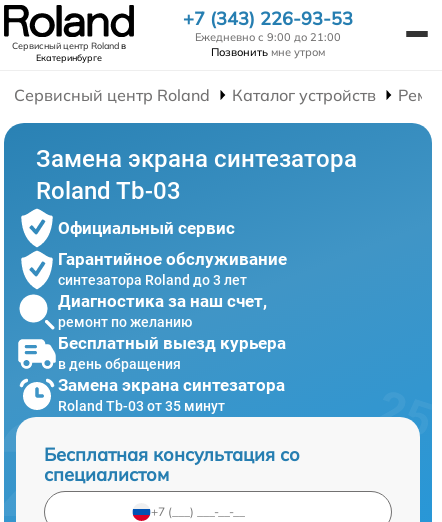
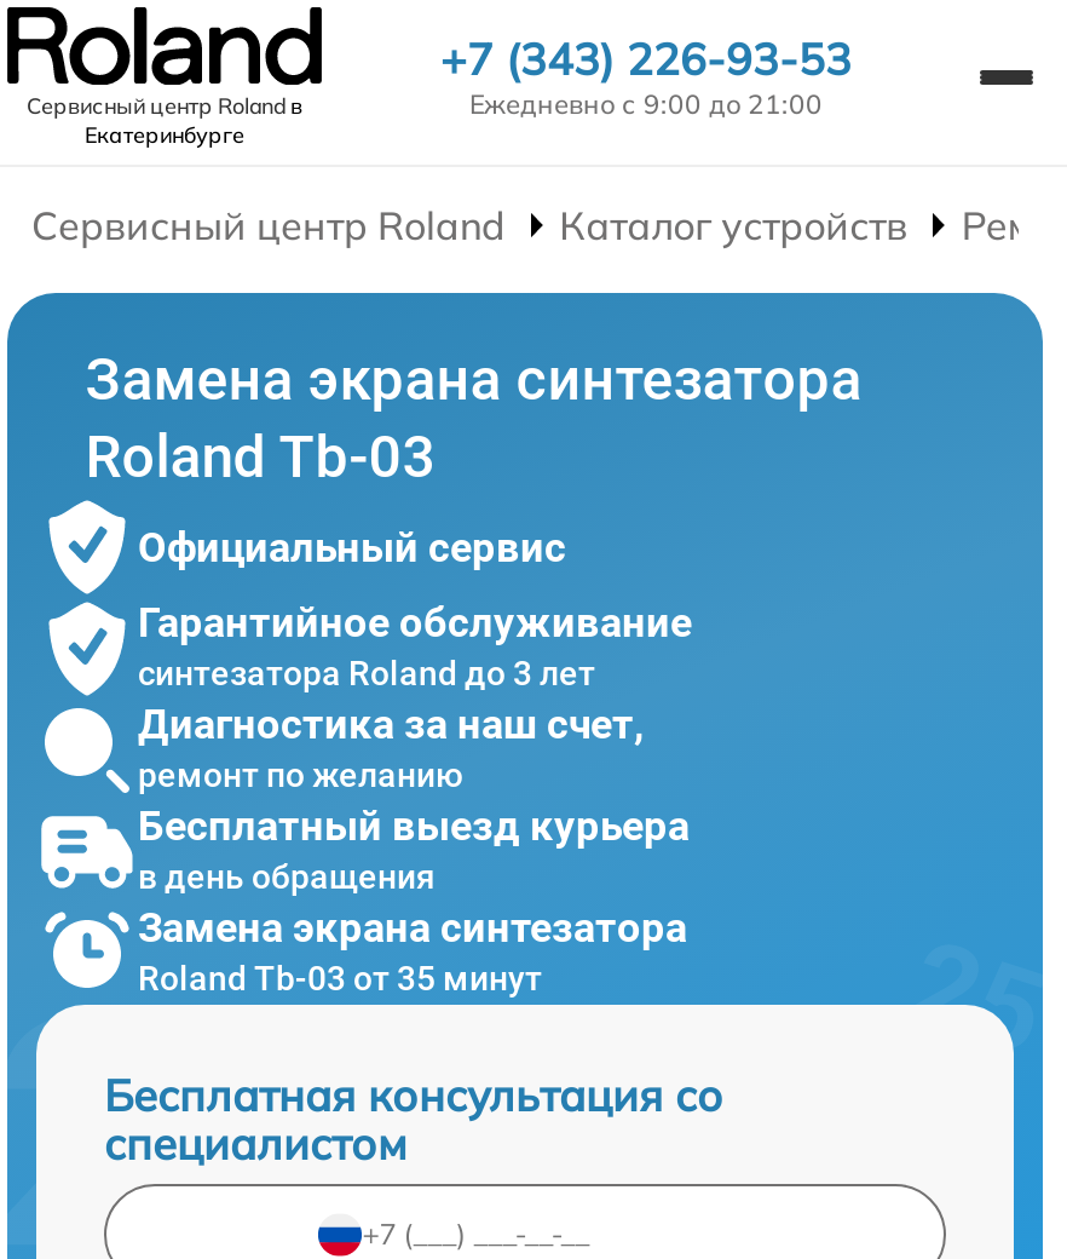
- Позвонить мне утром
